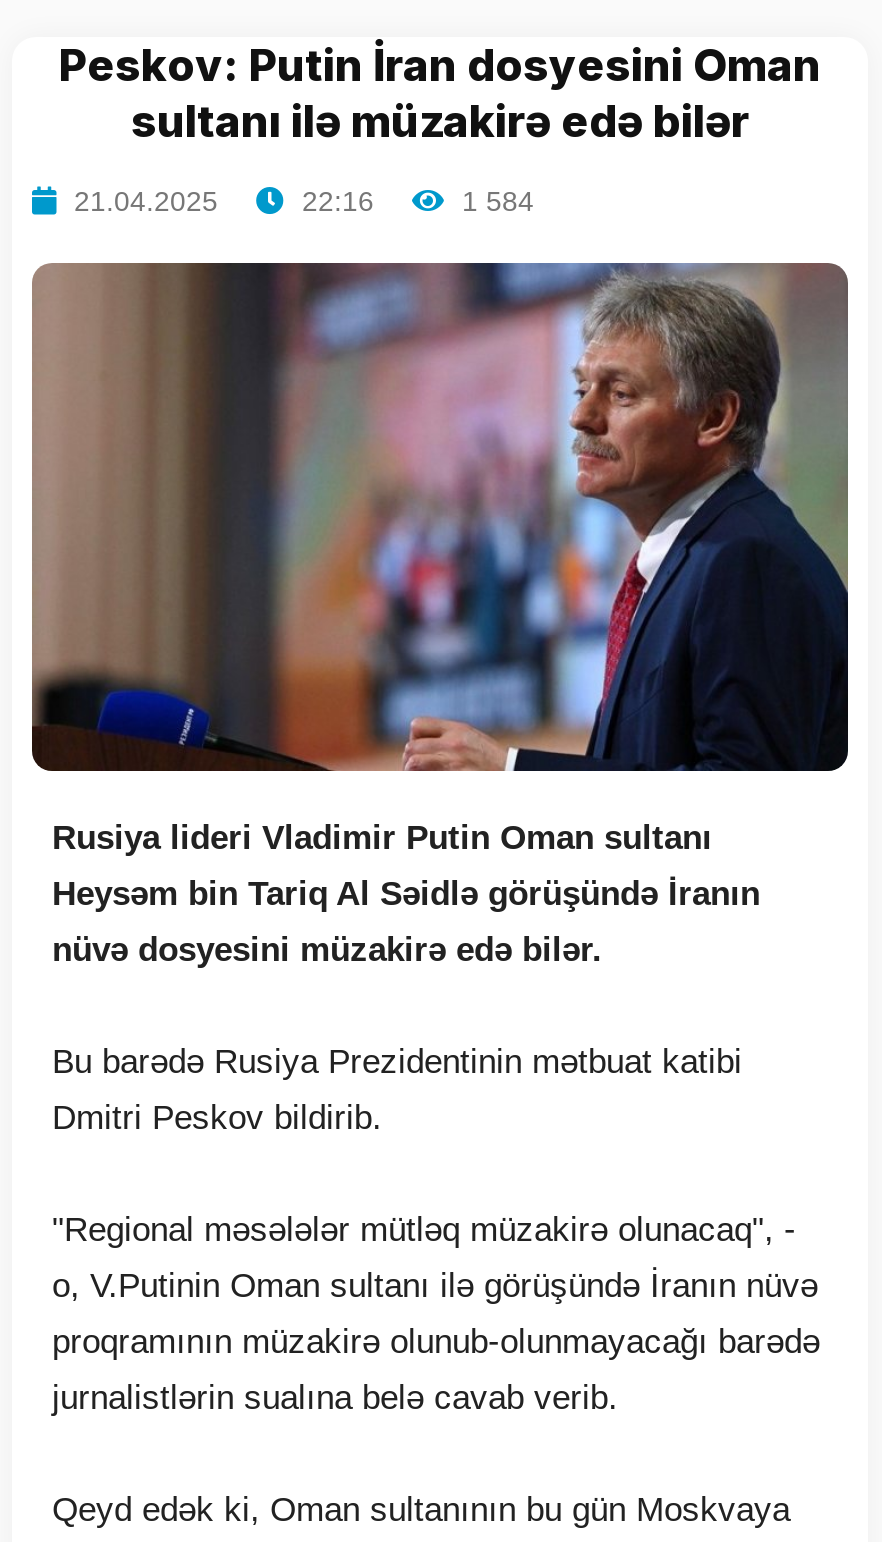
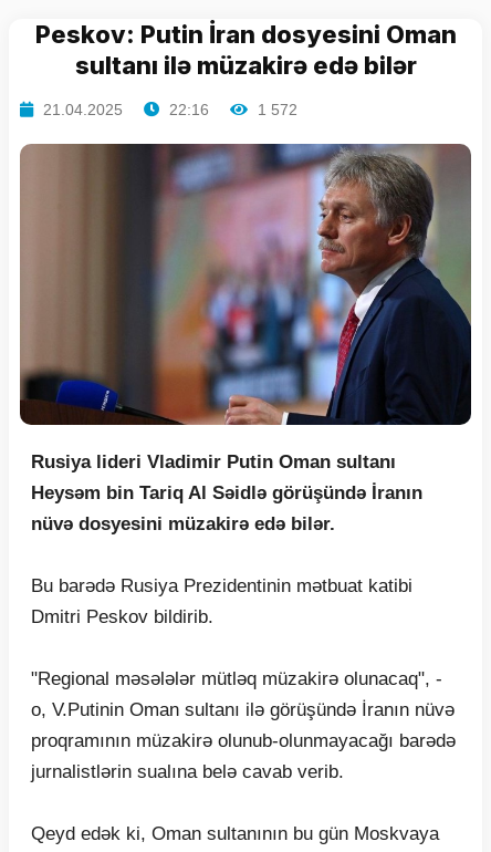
- 1 584
+ 1 572
